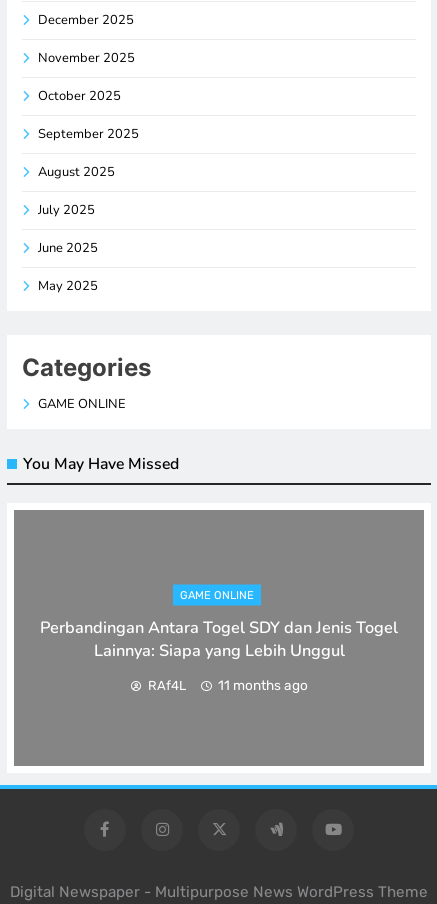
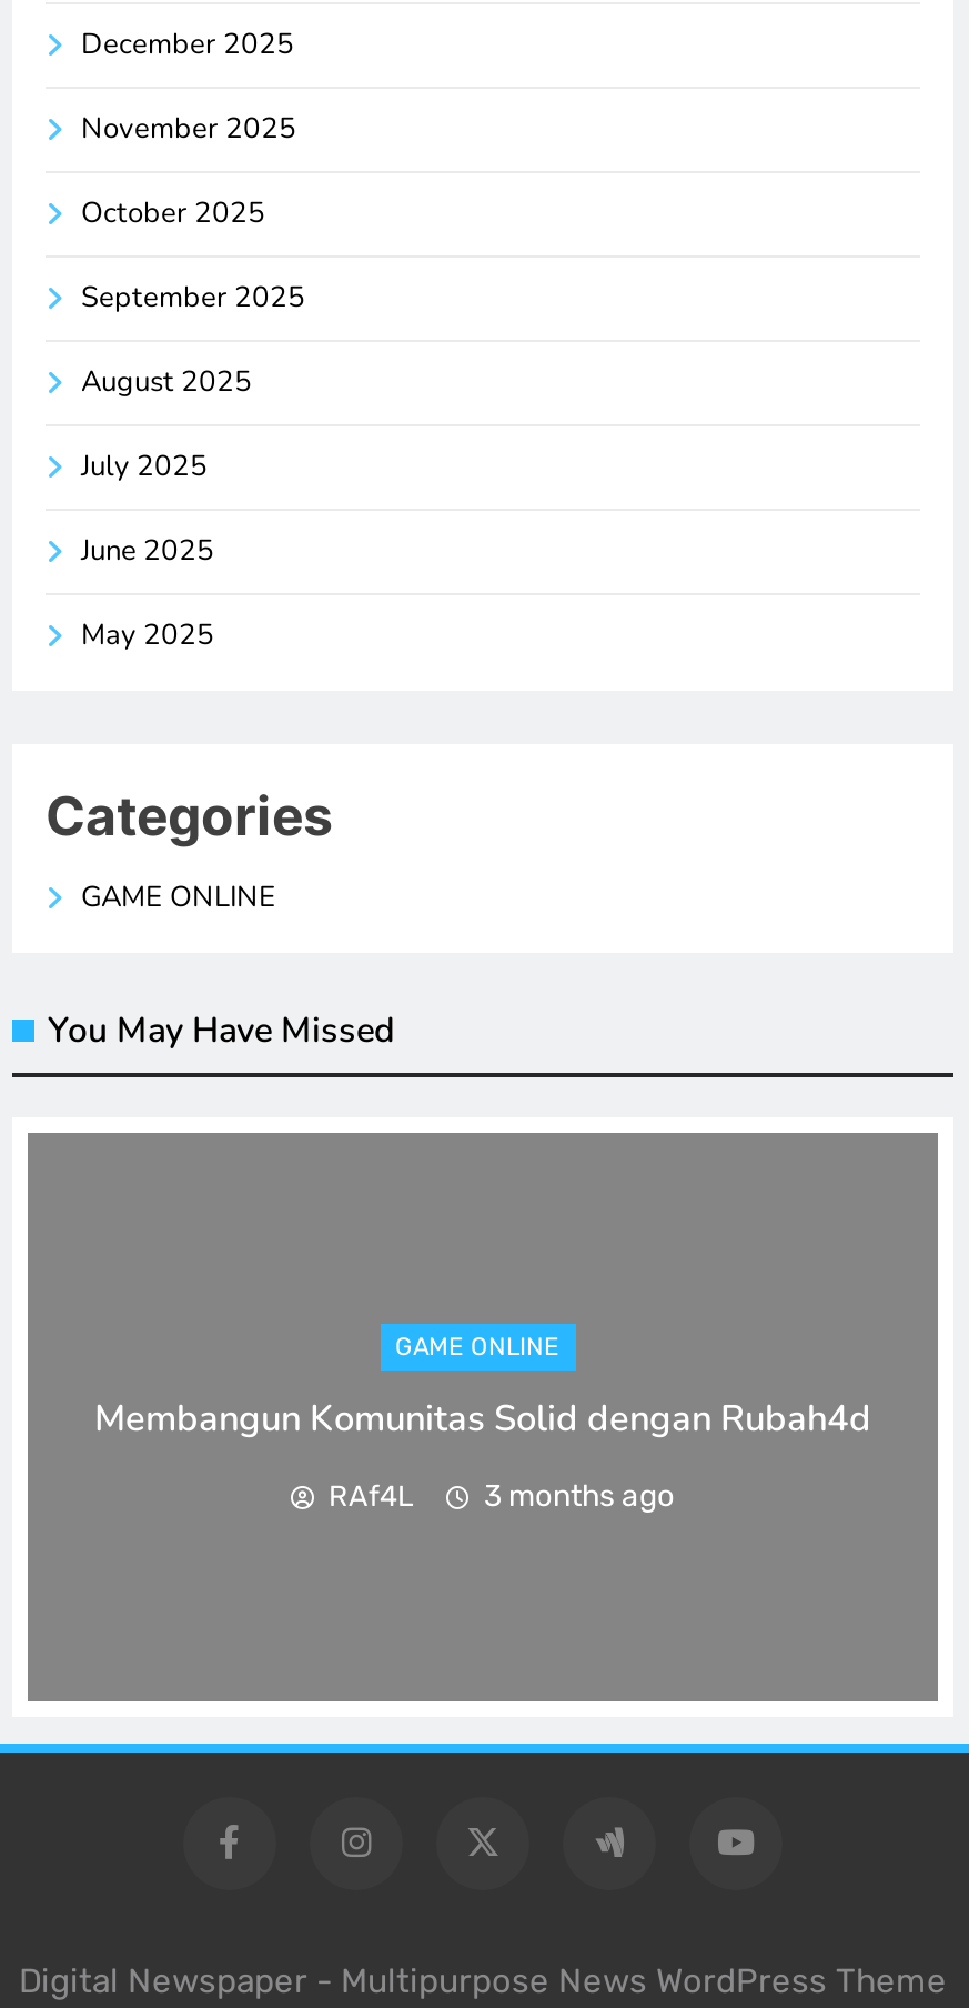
- Perbandingan Antara Togel SDY dan Jenis Togel
- Lainnya: Siapa yang Lebih Unggul
+ Membangun Komunitas Solid dengan Rubah4d

- 11 months ago
+ 3 months ago
